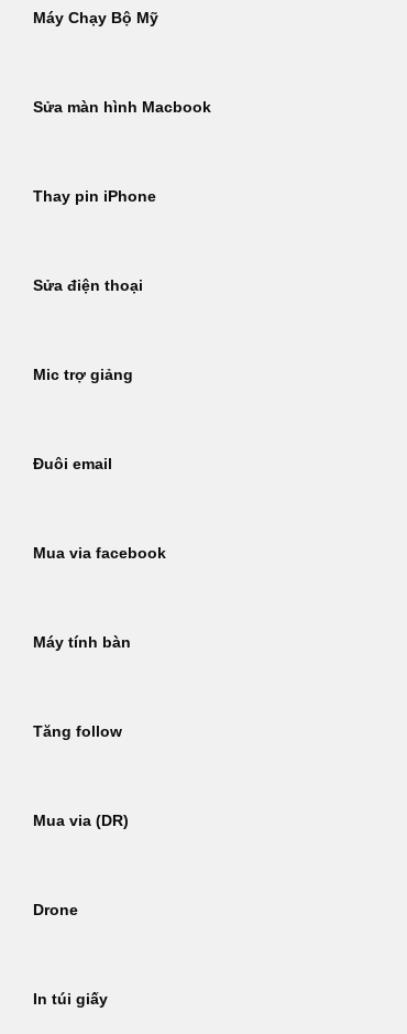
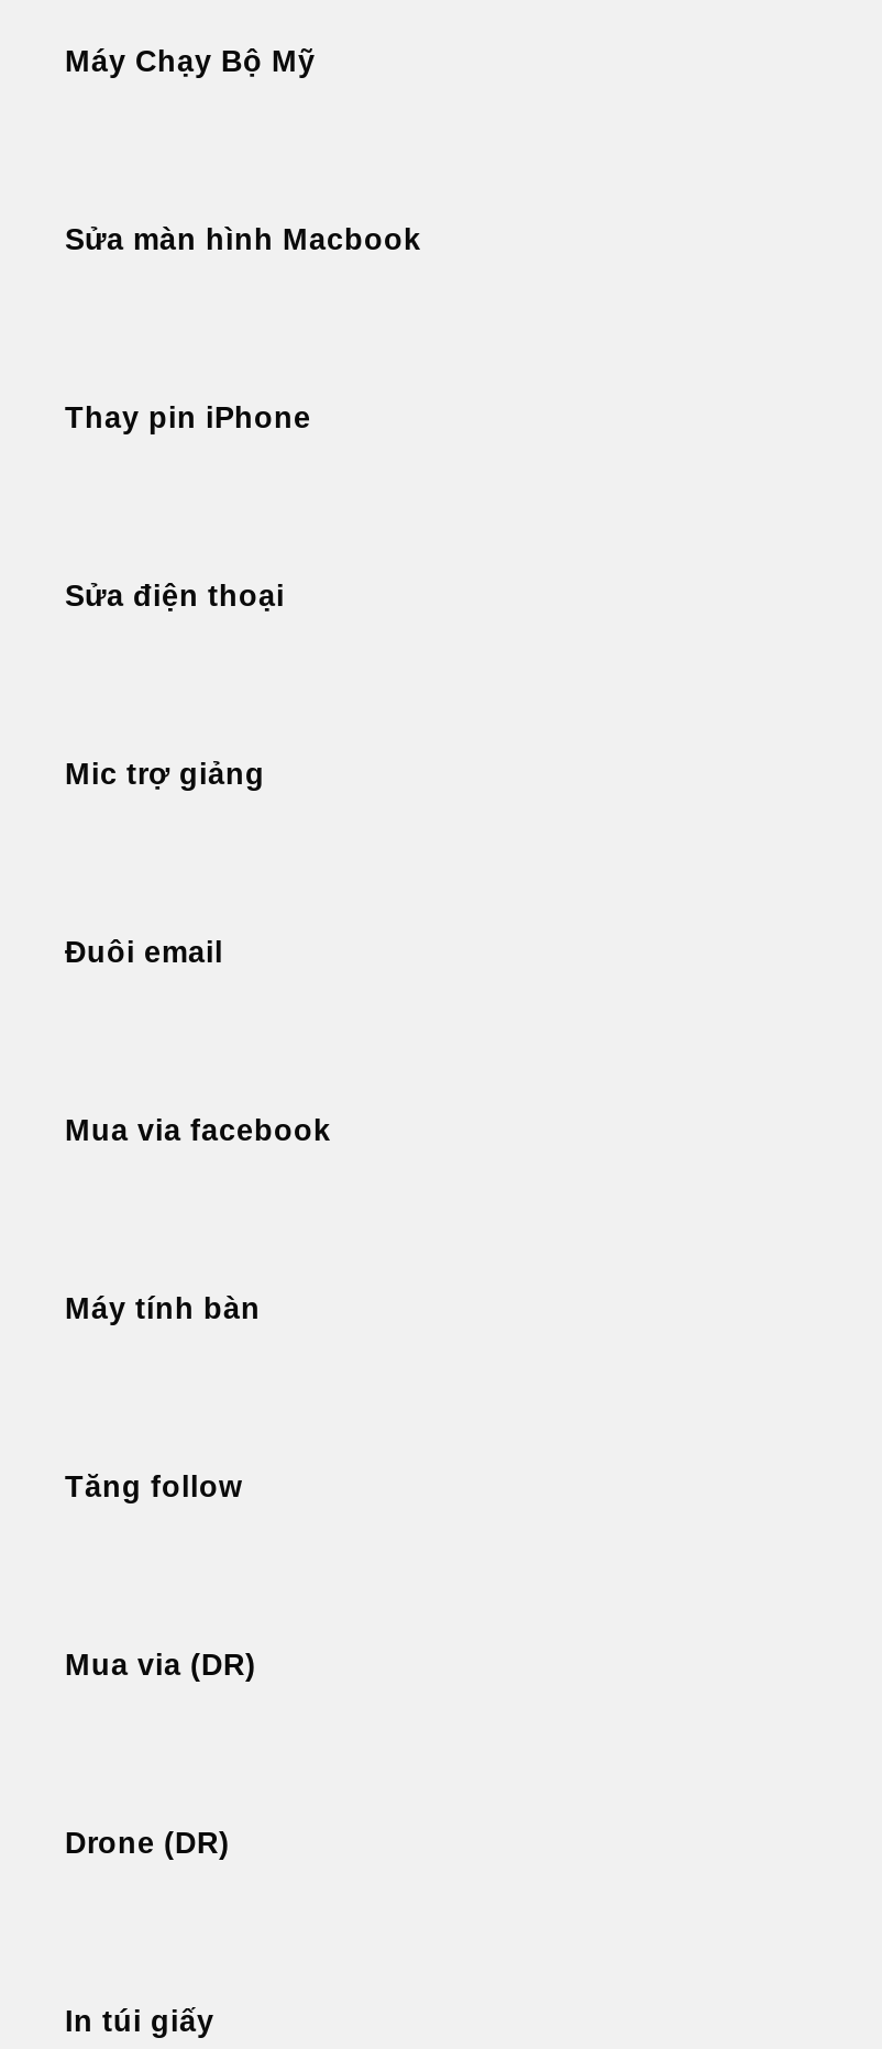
- Drone
+ Drone (DR)
